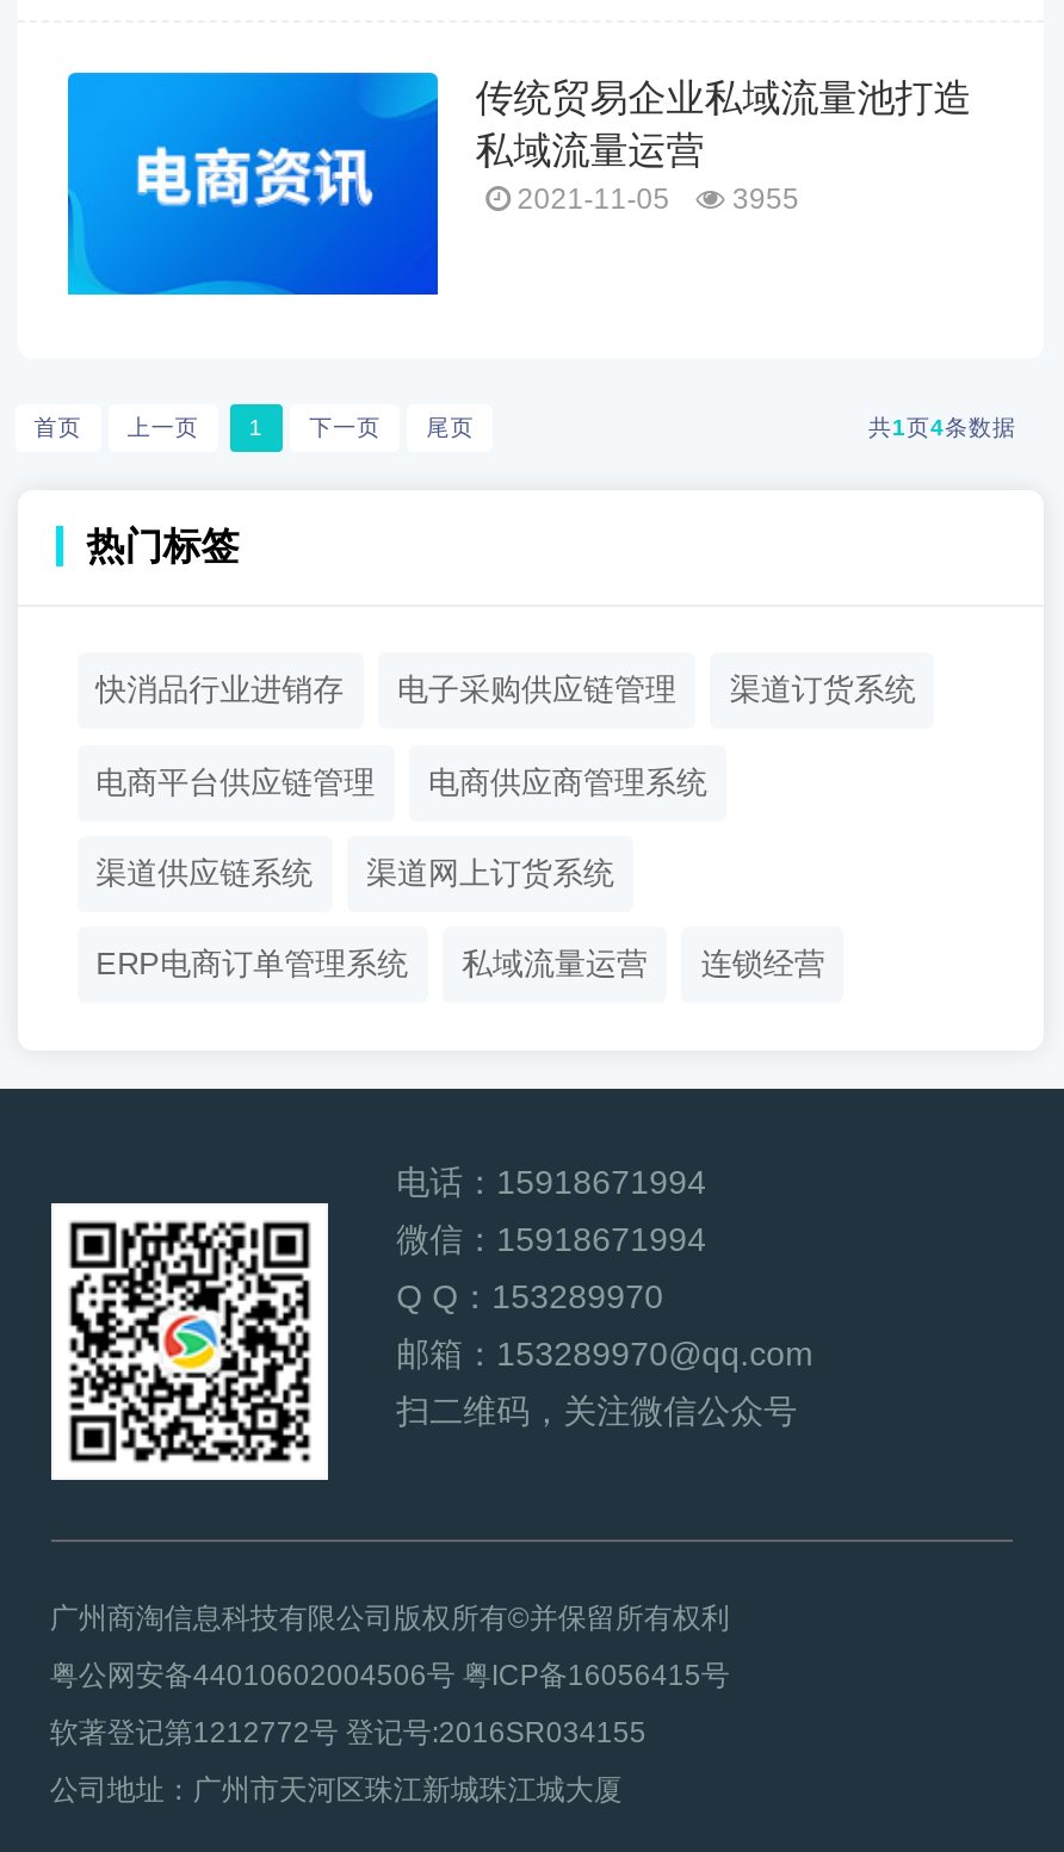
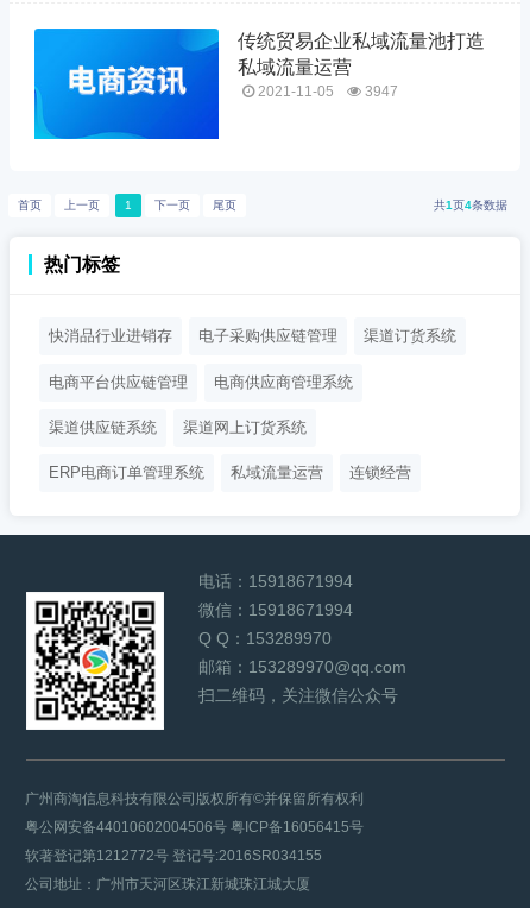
- 2021-11-05 3955
+ 2021-11-05 3947
